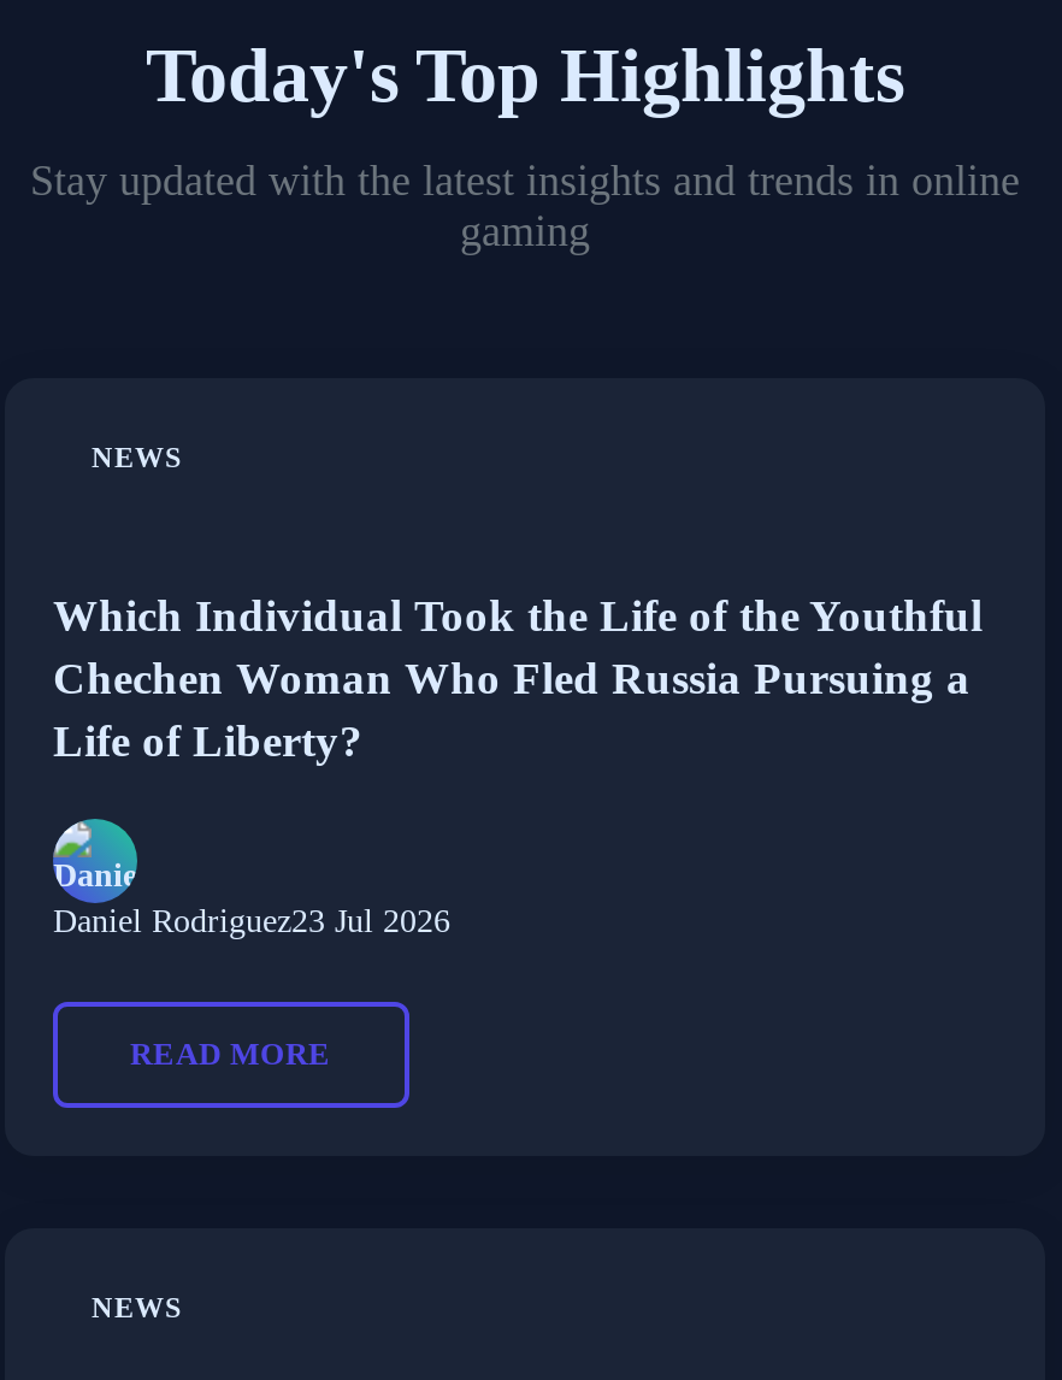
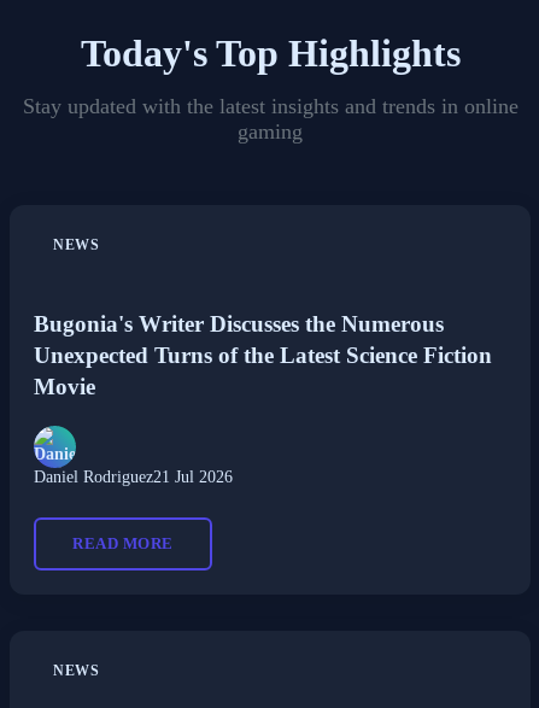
- Which Individual Took the Life of the Youthful
- Chechen Woman Who Fled Russia Pursuing a
- Life of Liberty?
+ Bugonia's Writer Discusses the Numerous
+ Unexpected Turns of the Latest Science Fiction
+ Movie

- Daniel Rodriguez23 Jul 2026
+ Daniel Rodriguez21 Jul 2026
